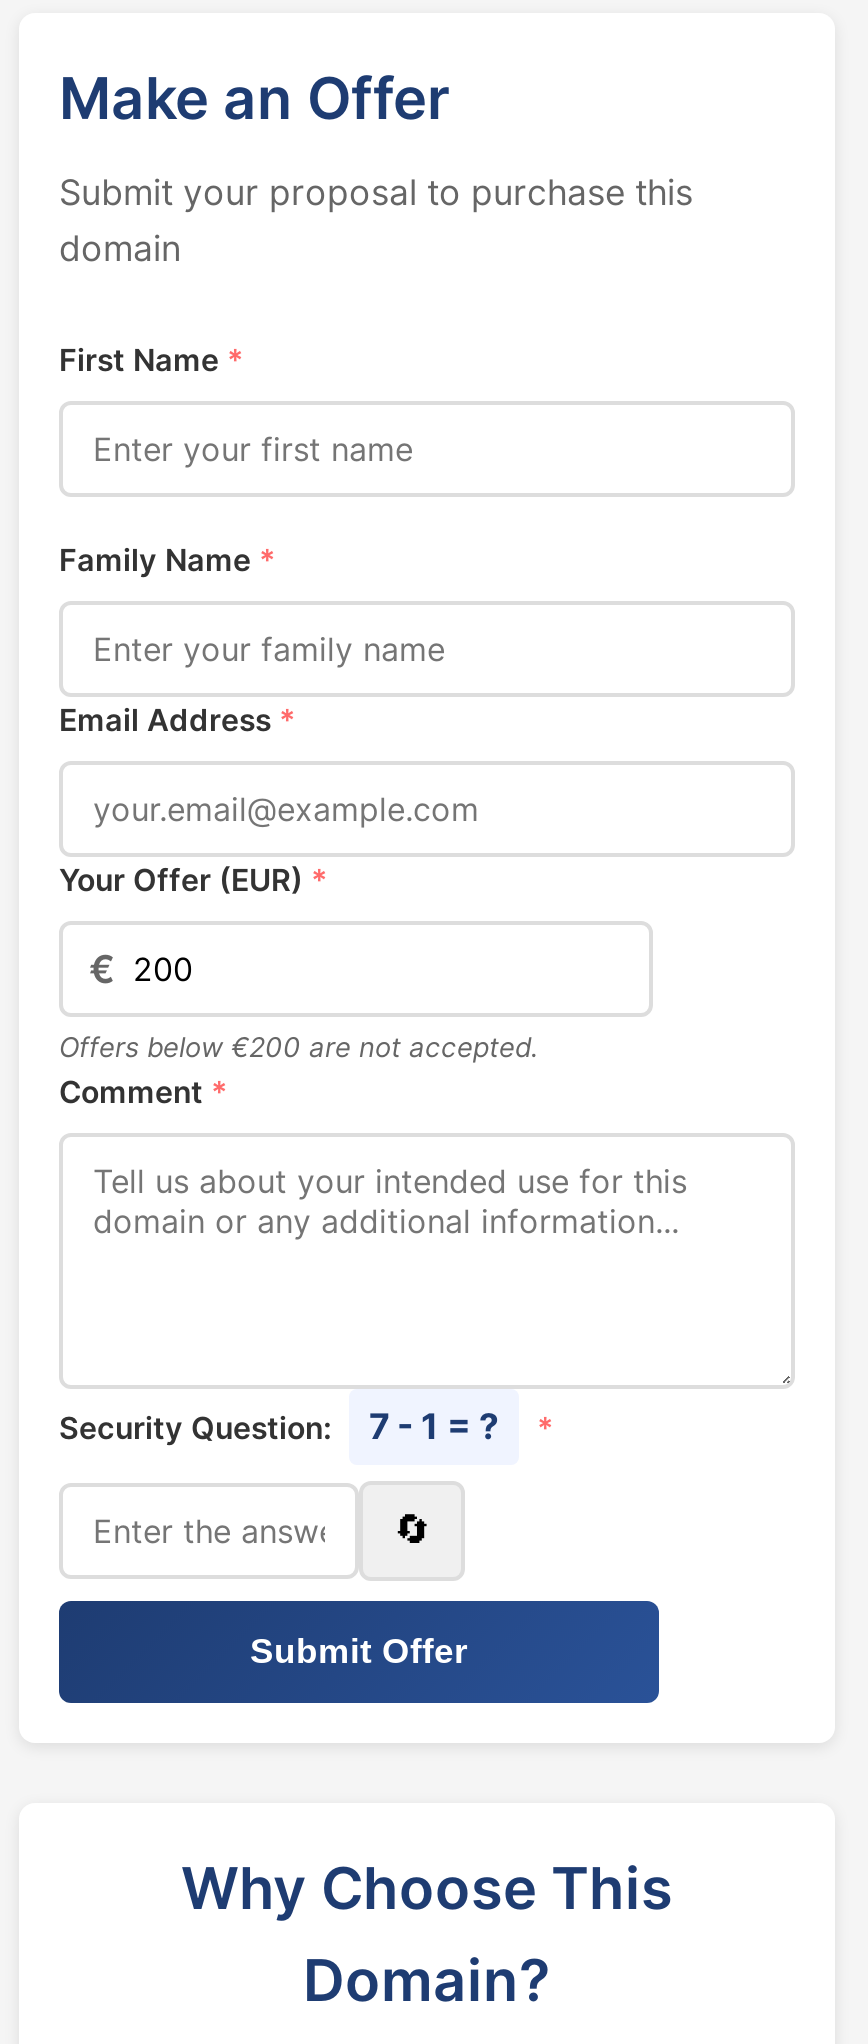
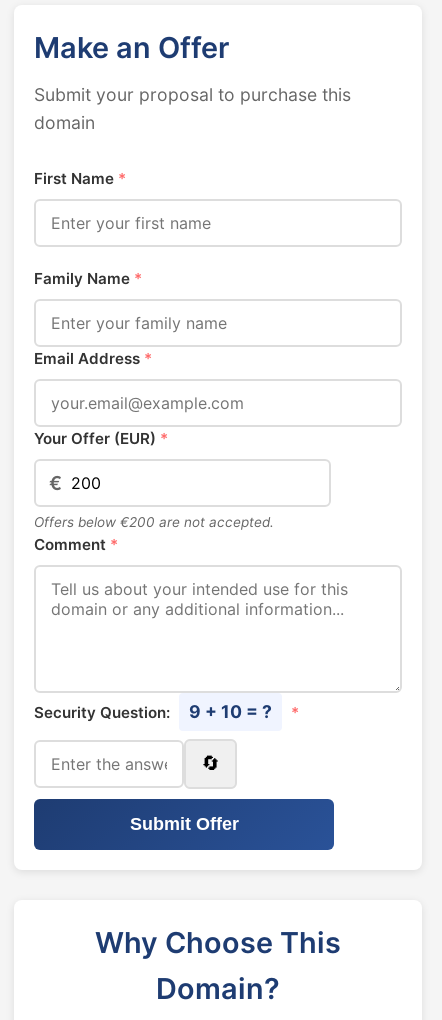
- 7 - 1 = ?
+ 9 + 10 = ?
